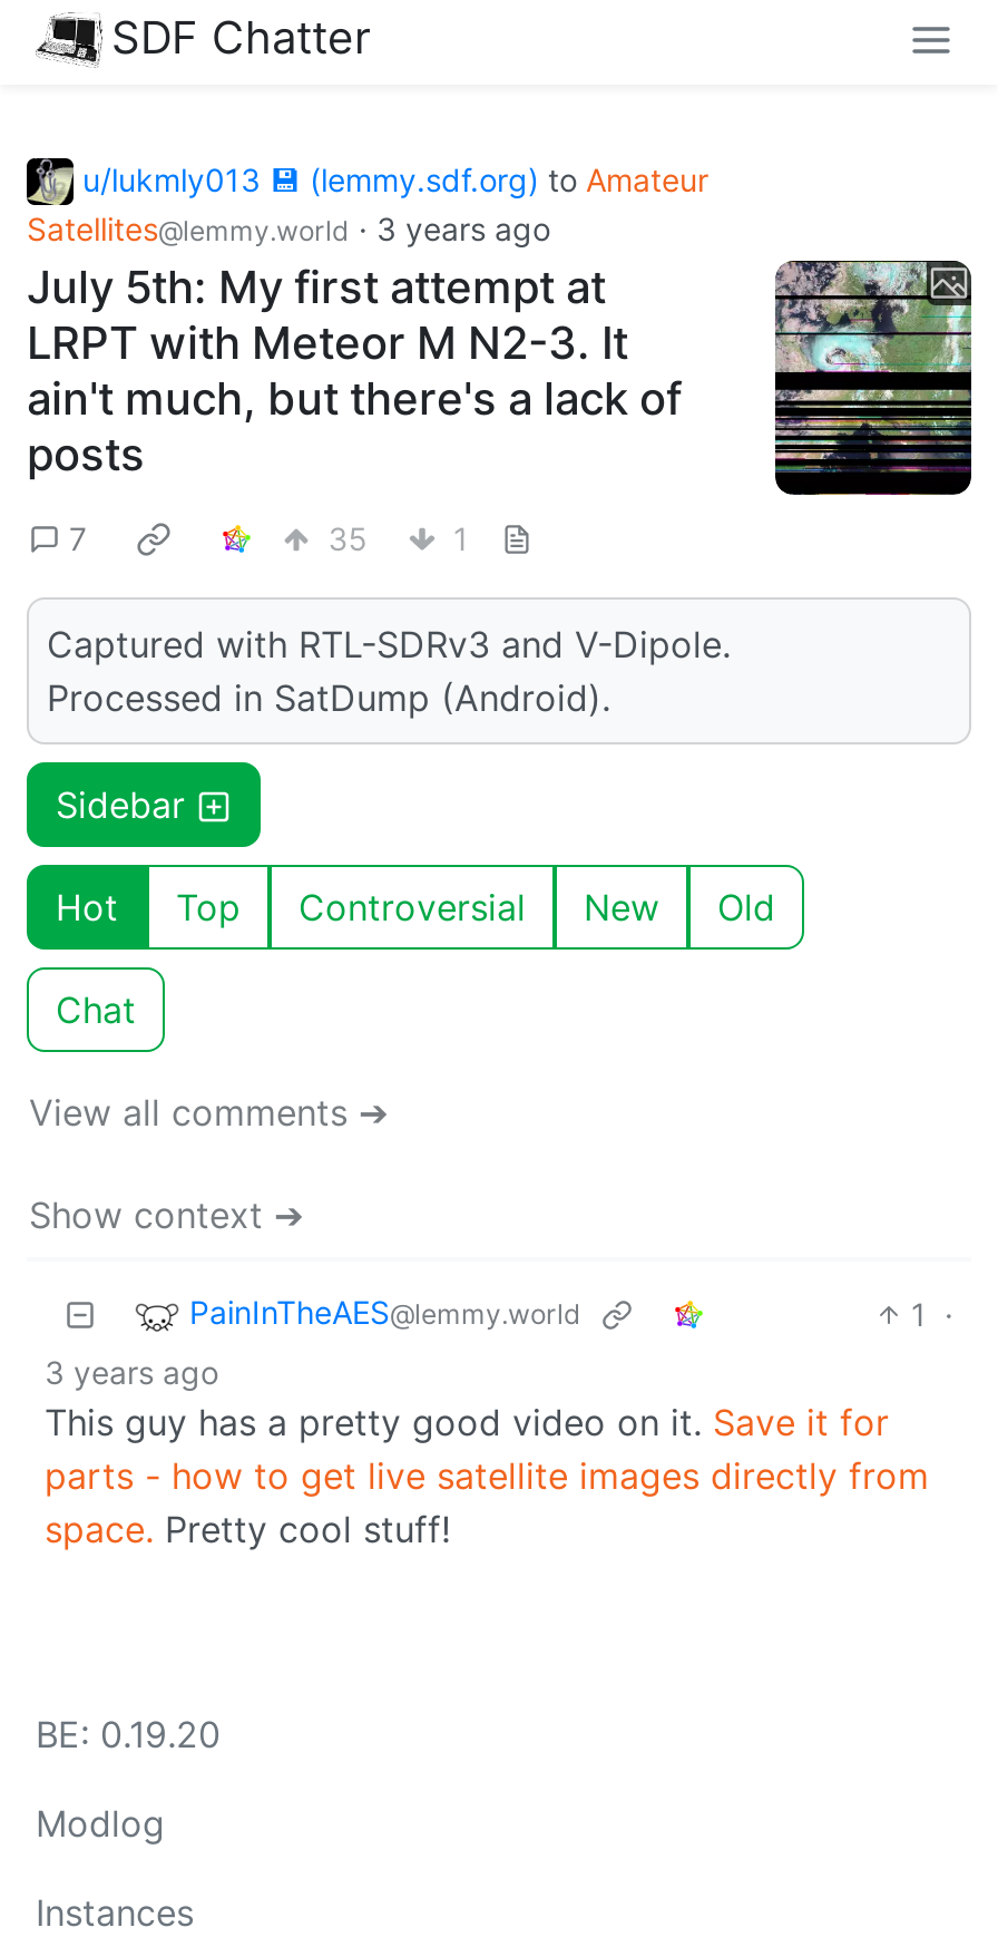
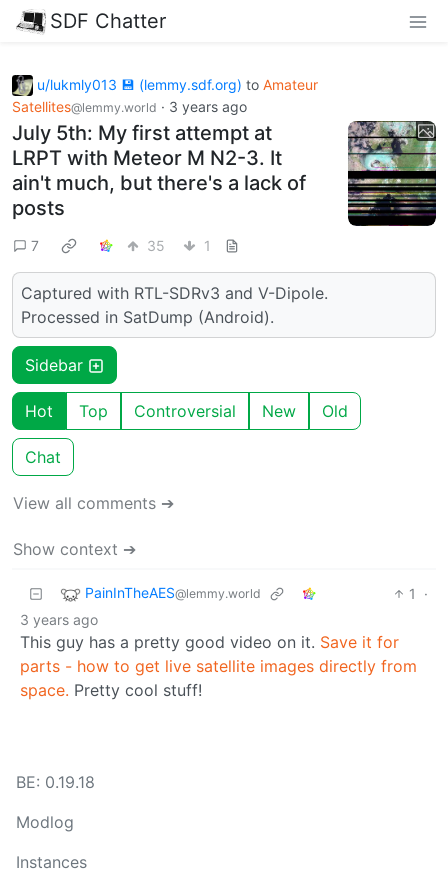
- BE: 0.19.20
+ BE: 0.19.18
